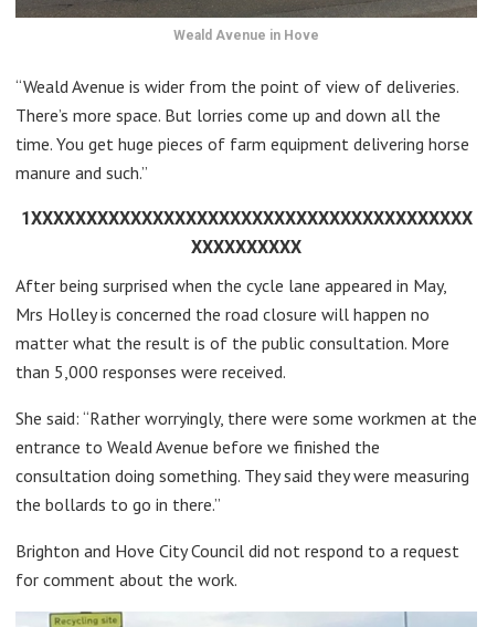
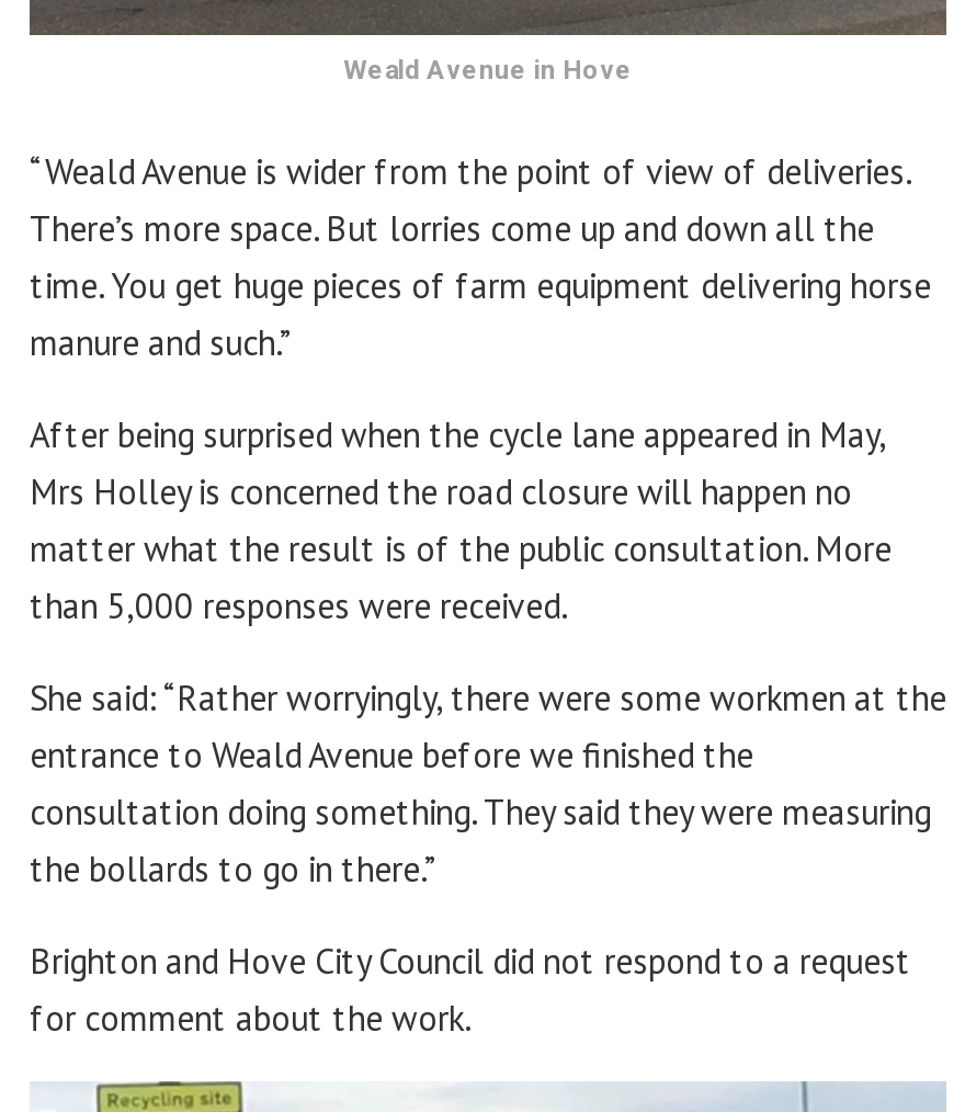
- 1XXXXXXXXXXXXXXXXXXXXXXXXXXXXXXXXXXXXXXXX
- XXXXXXXXXX
